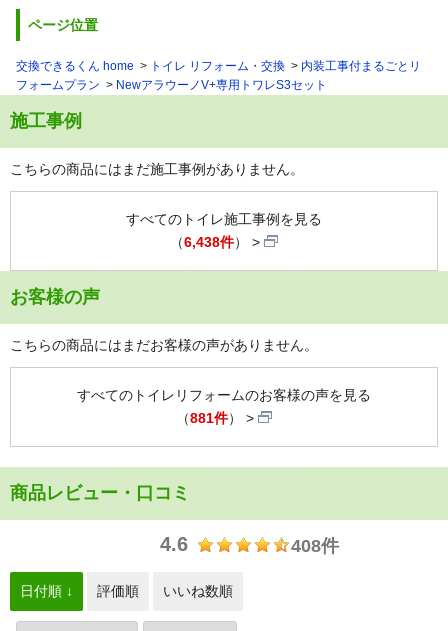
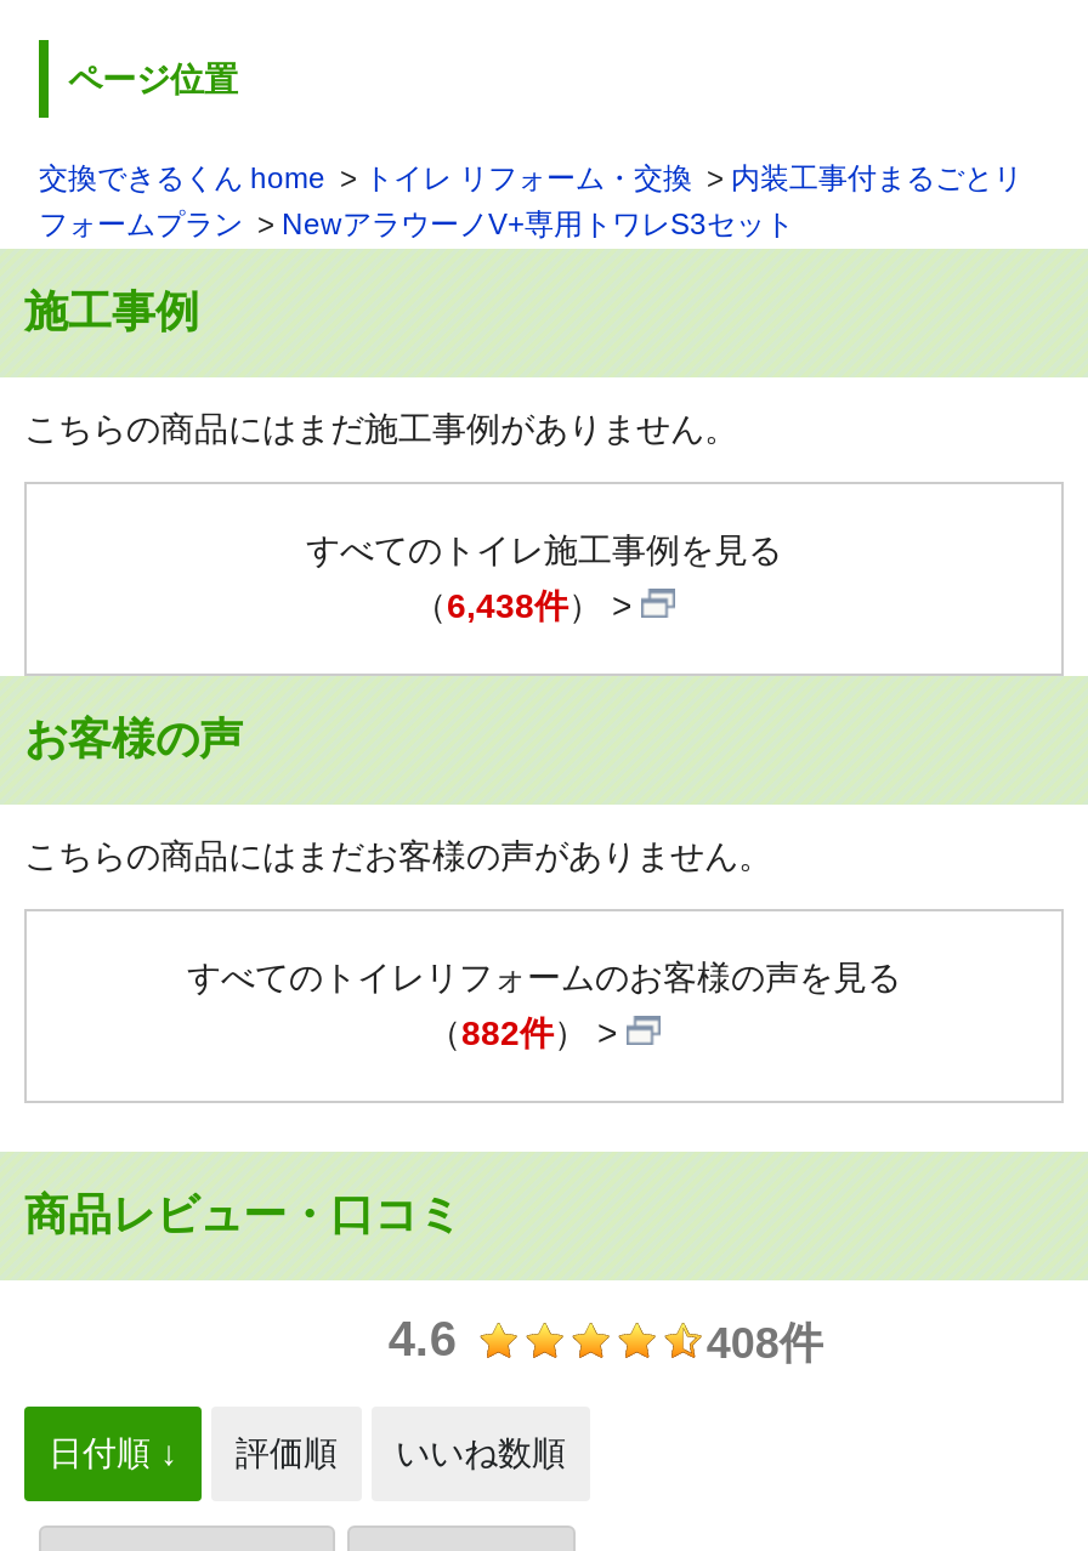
- （881件）
+ （882件）
